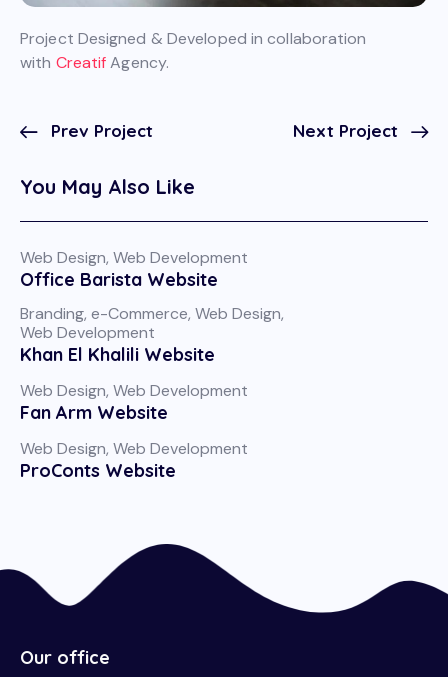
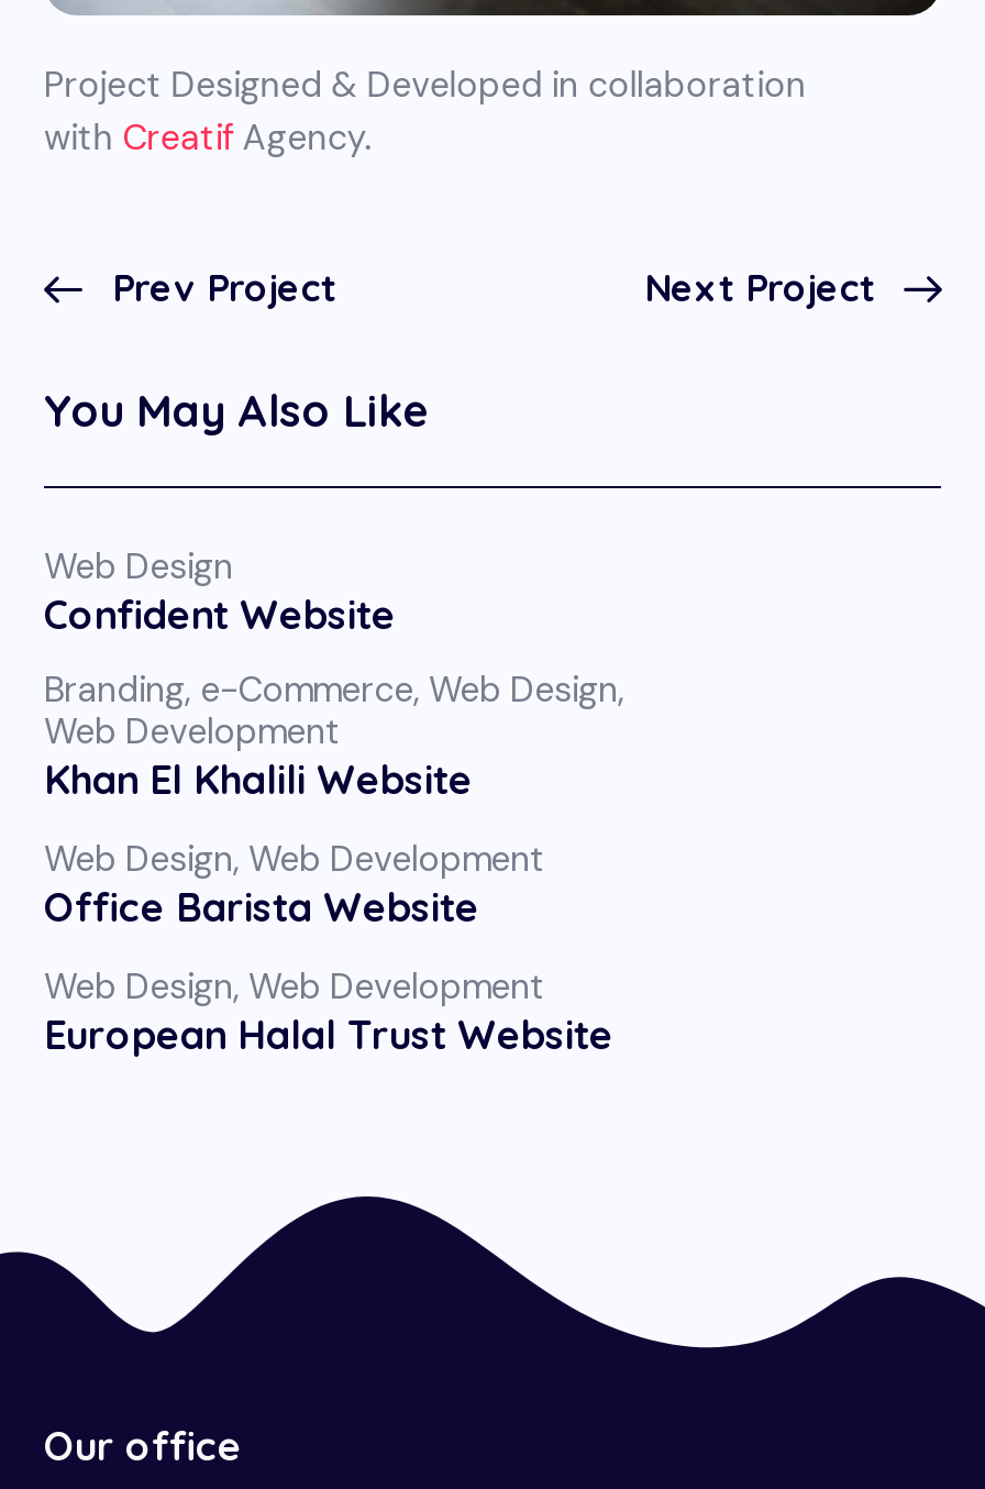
- Web Design, Web Development
+ Web Design
+ Confident Website

moved down: Office Barista Website

- Fan Arm Website

- ProConts Website
+ European Halal Trust Website
